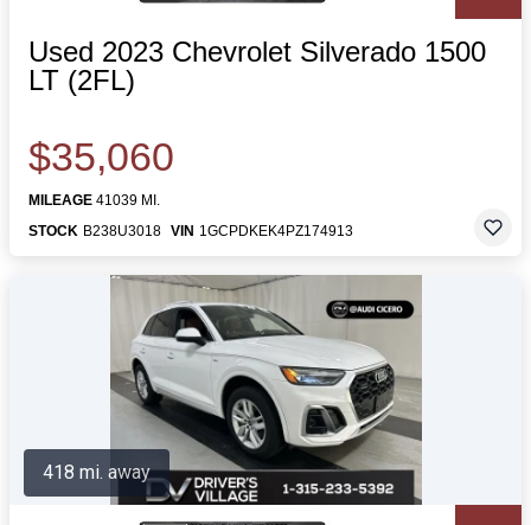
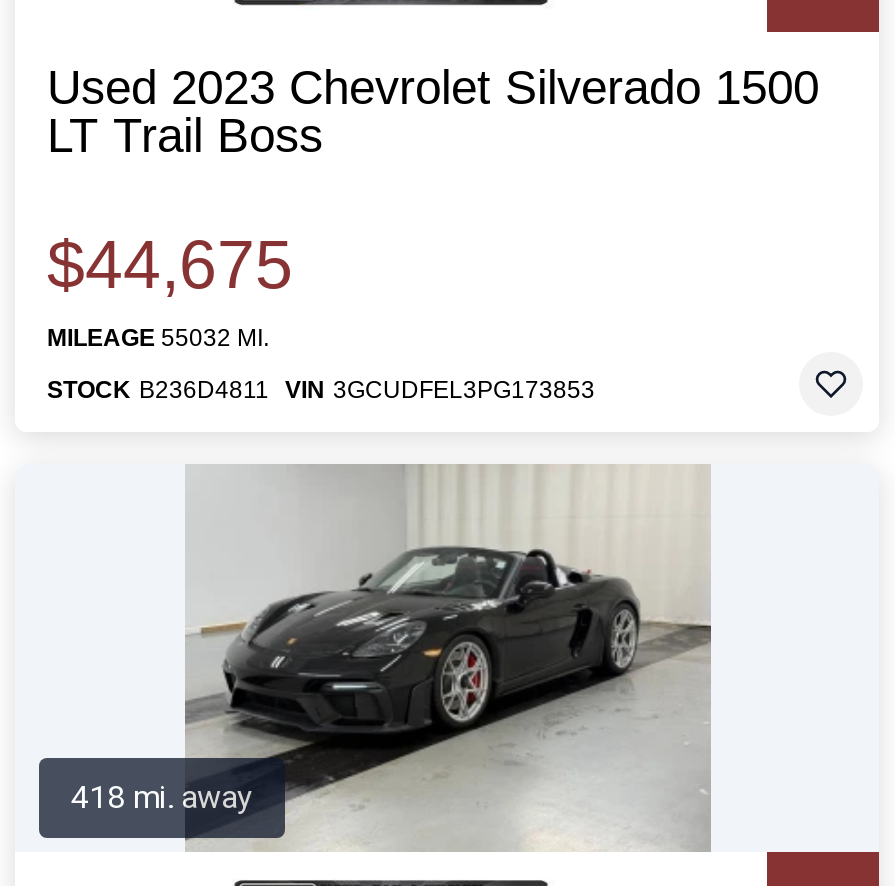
- LT (2FL)
+ LT Trail Boss

- $35,060
- MILEAGE 41039 MI.
+ $44,675
+ MILEAGE 55032 MI.

- STOCK B238U3018 VIN 1GCPDKEK4PZ174913
+ STOCK B236D4811 VIN 3GCUDFEL3PG173853

- [image]
+ [image]
